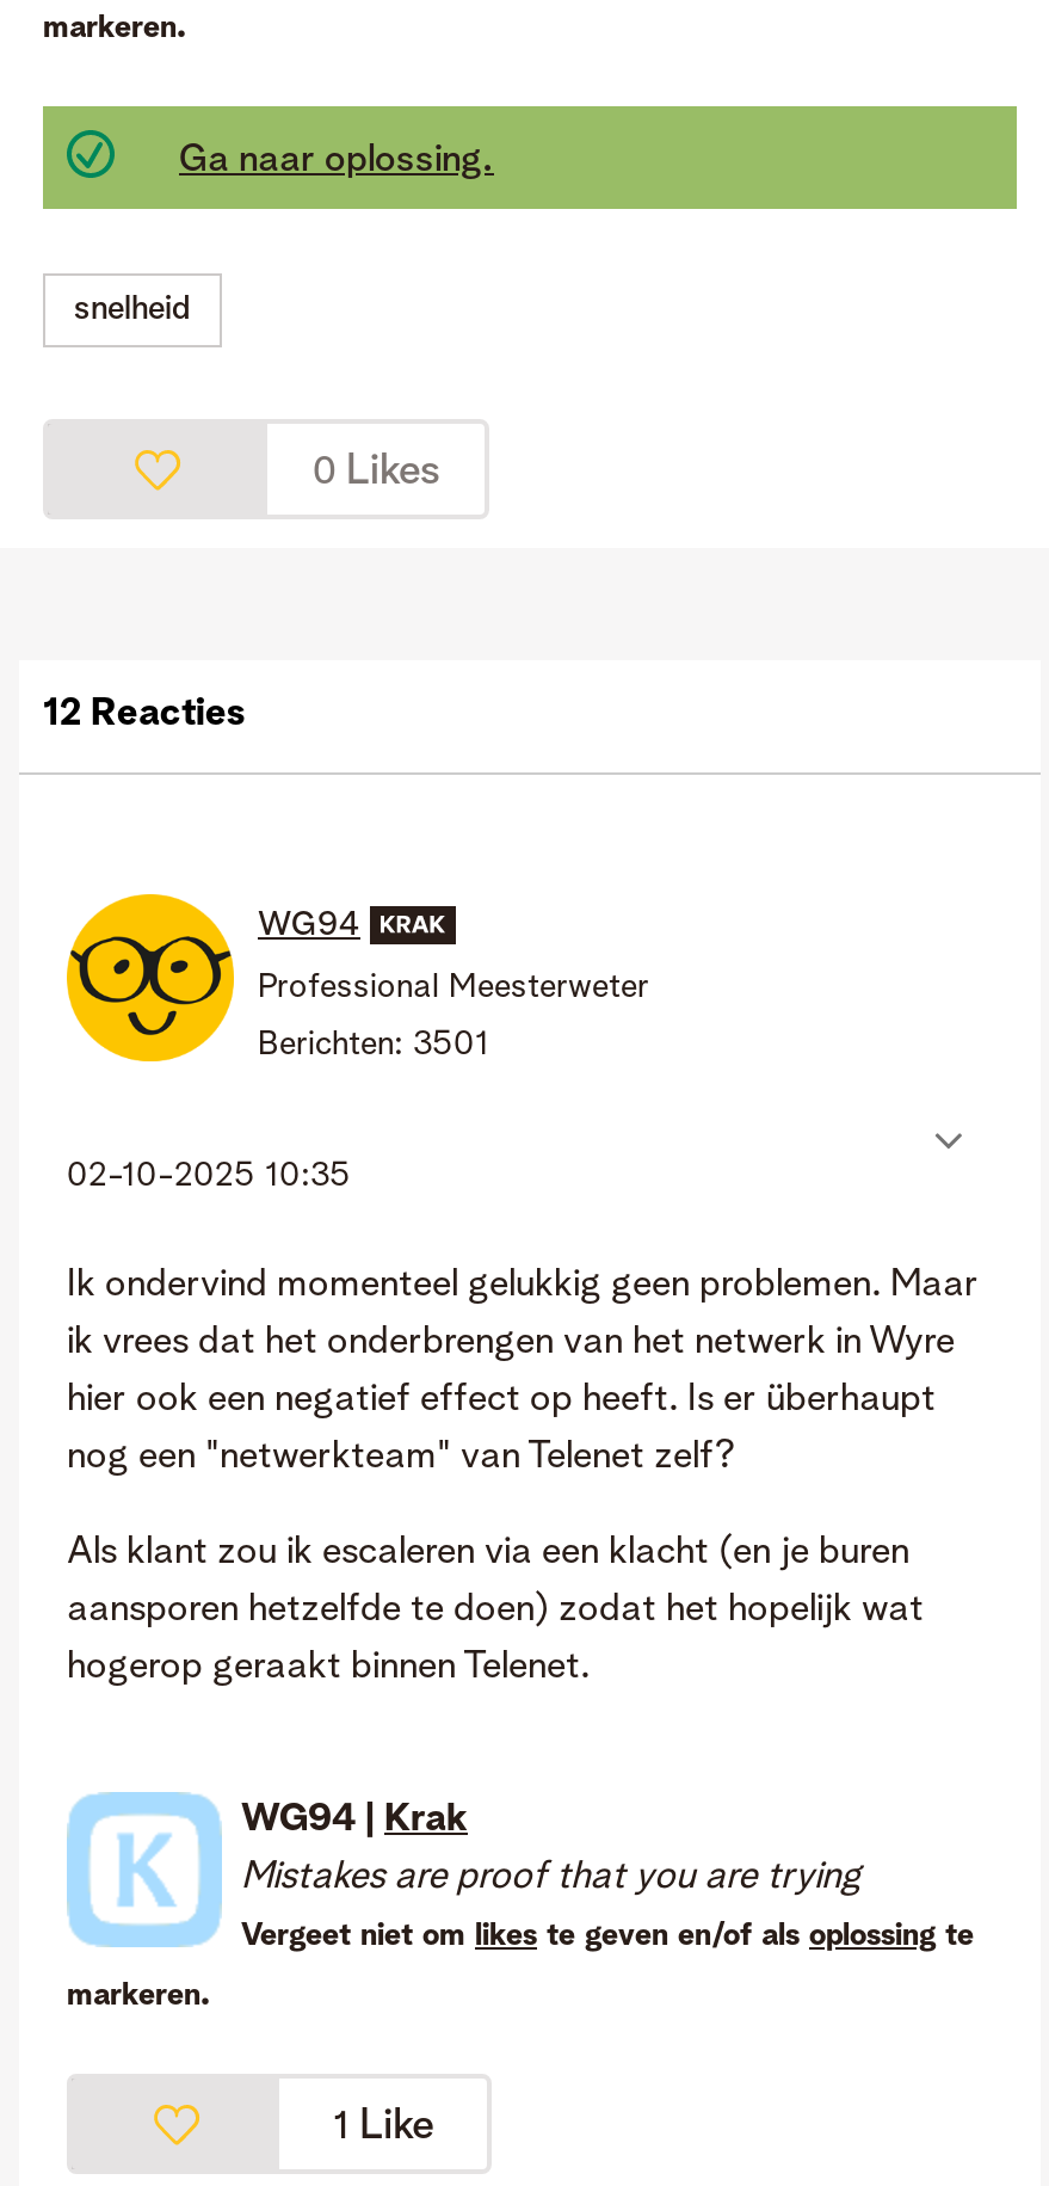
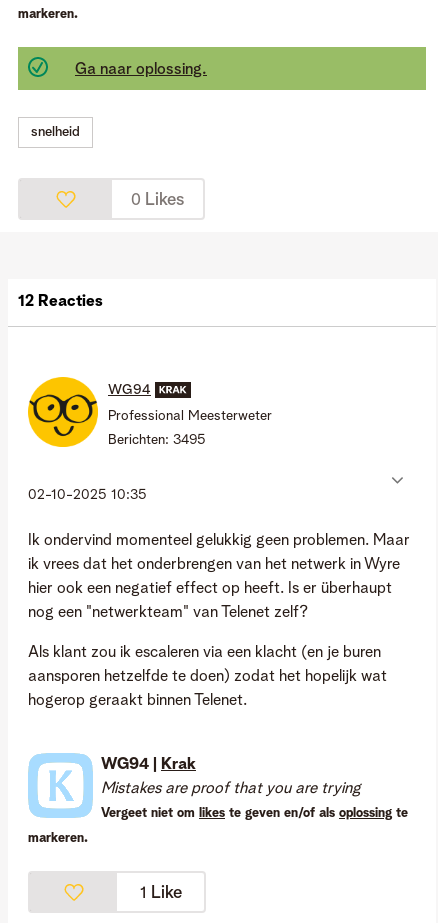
- Berichten: 3501
+ Berichten: 3495
